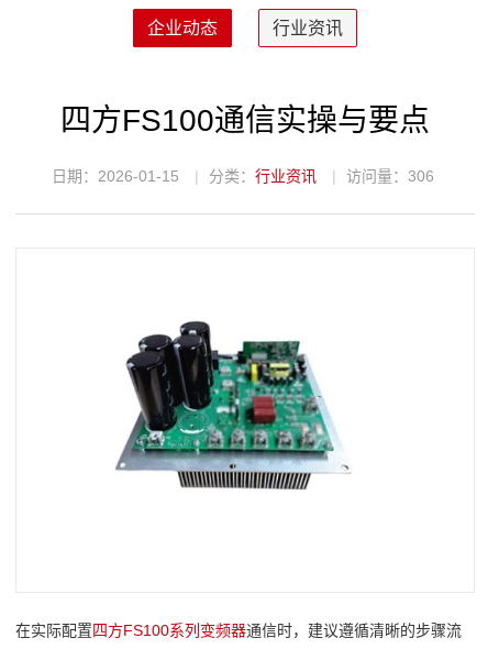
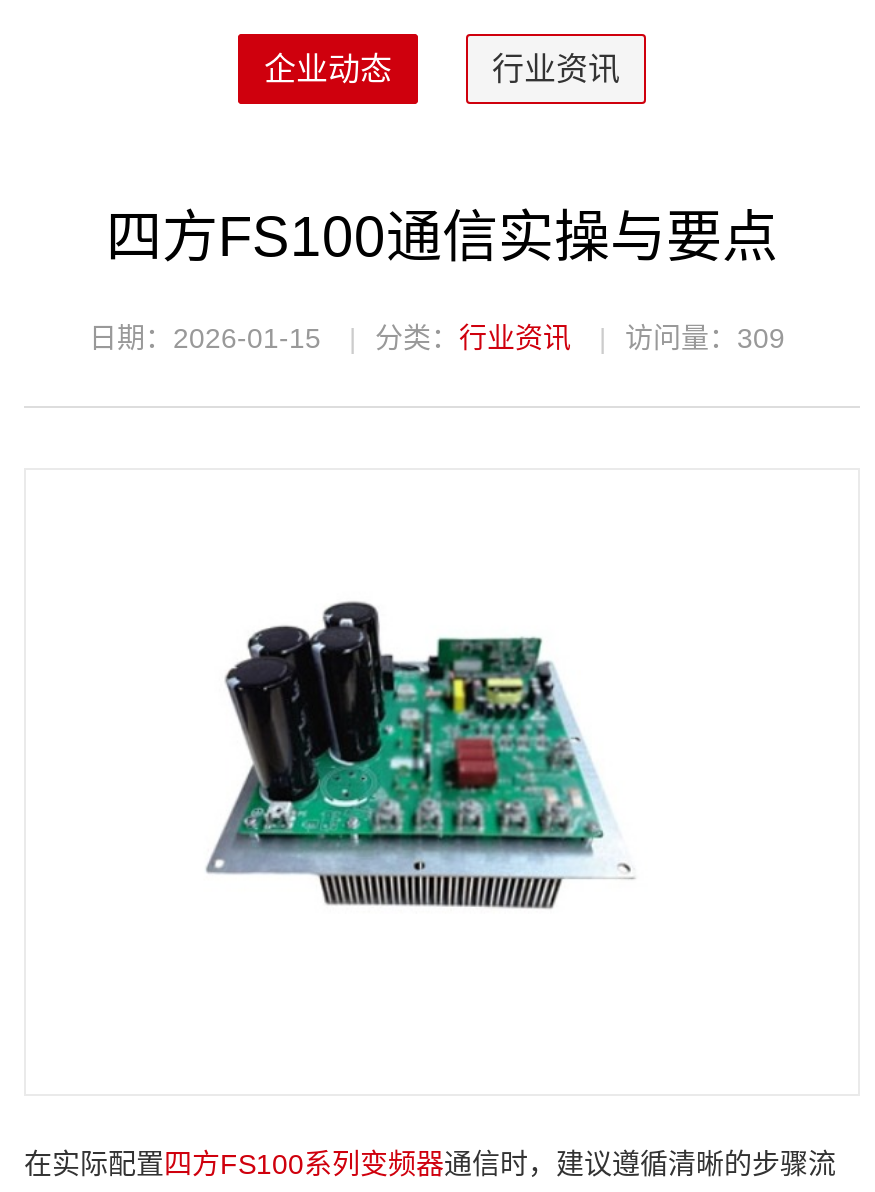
- 日期：2026-01-15 分类：行业资讯 访问量：306
+ 日期：2026-01-15 分类：行业资讯 访问量：309
